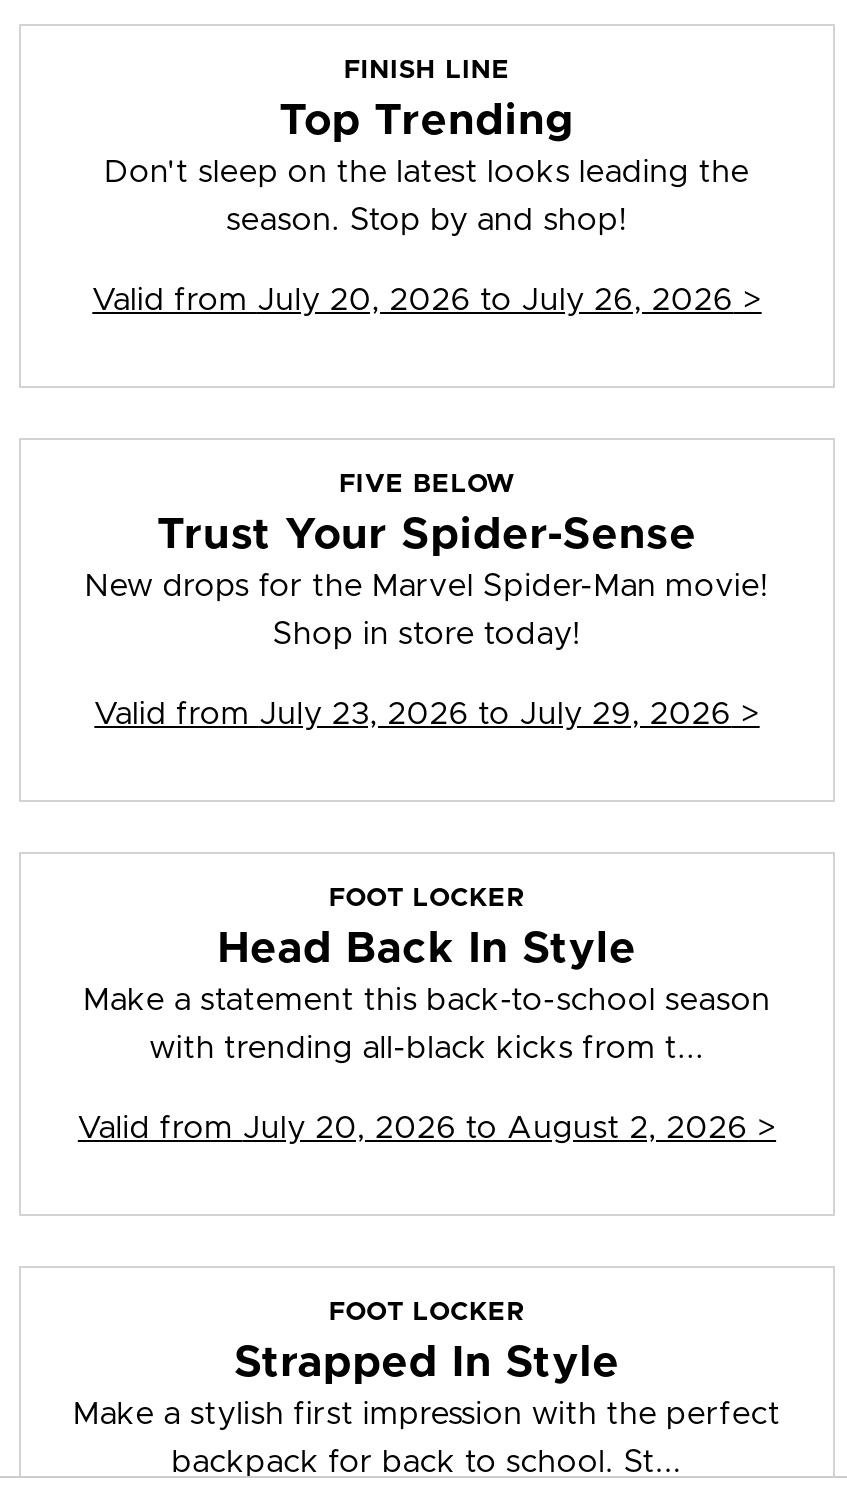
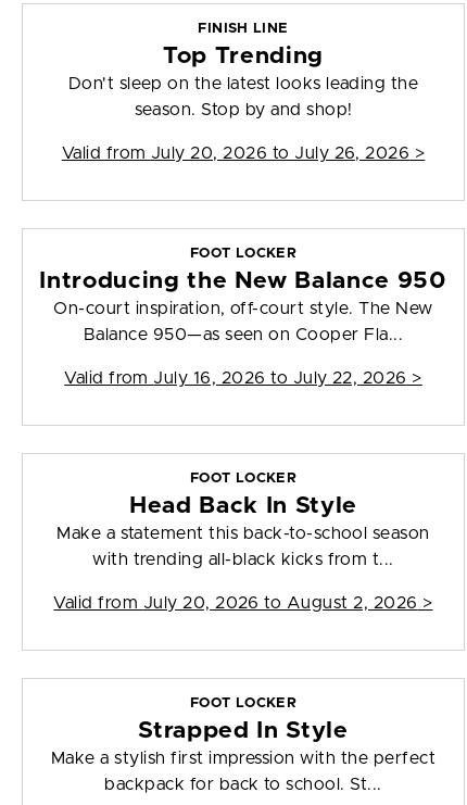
- FIVE BELOW
- Trust Your Spider-Sense
- New drops for the Marvel Spider-Man movie!
+ FOOT LOCKER
+ Introducing the New Balance 950
+ On-court inspiration, off-court style. The New

- Shop in store today!
+ Balance 950—as seen on Cooper Fla...

- Valid from July 23, 2026 to July 29, 2026 >
+ Valid from July 16, 2026 to July 22, 2026 >
